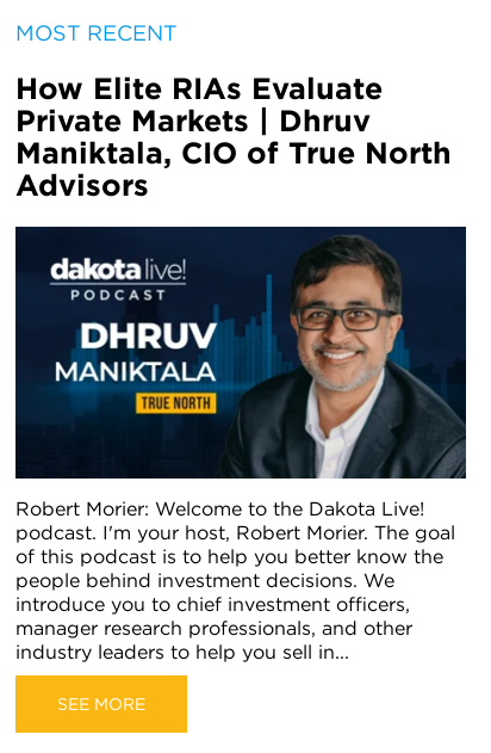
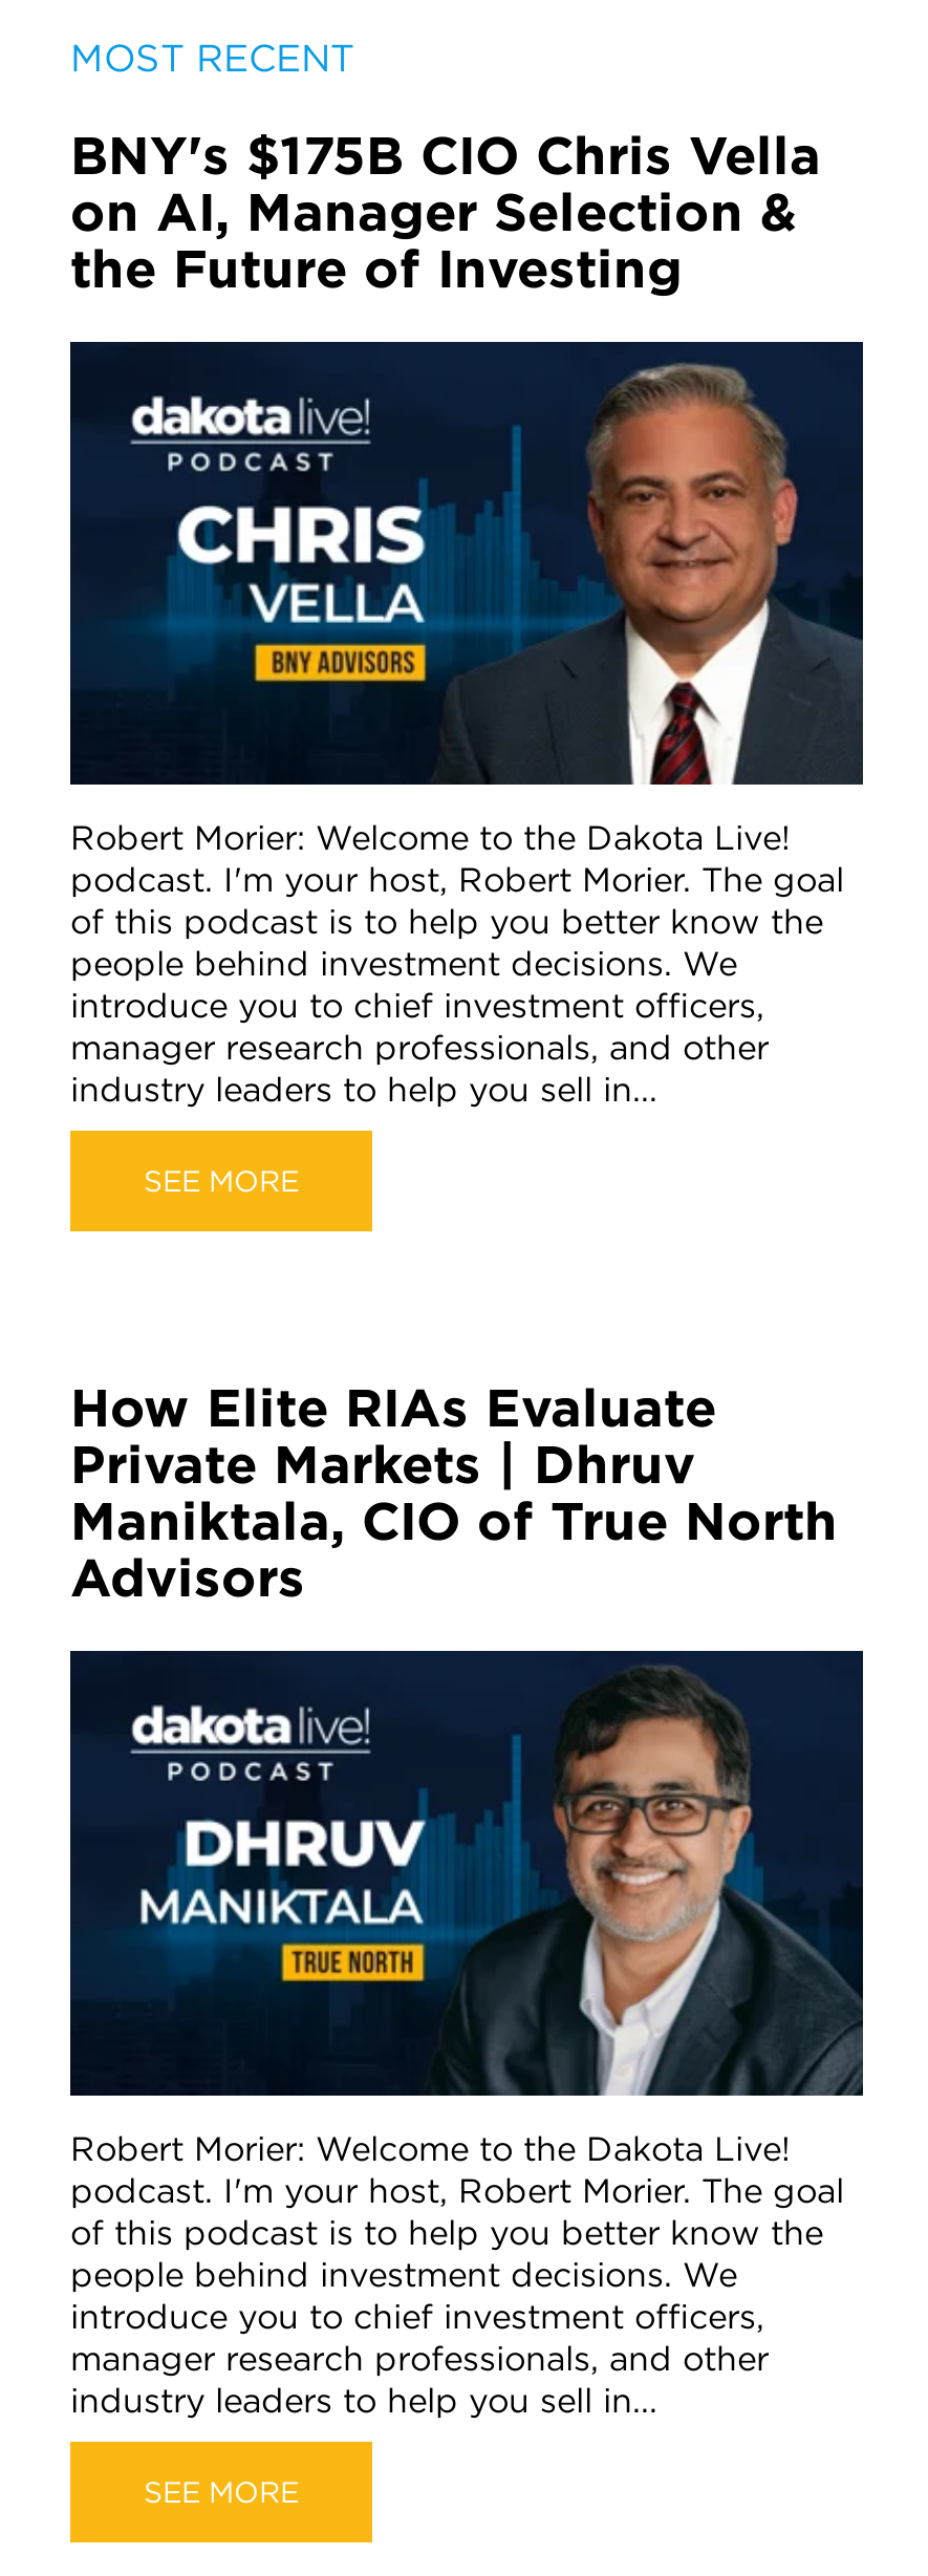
+ [image]
+ Robert Morier: Welcome to the Dakota Live!
+ podcast. I'm your host, Robert Morier. The goal
+ of this podcast is to help you better know the
+ people behind investment decisions. We
+ introduce you to chief investment officers,
+ manager research professionals, and other
+ industry leaders to help you sell in...
+ SEE MORE

+ BNY's $175B CIO Chris Vella
+ on AI, Manager Selection &
+ the Future of Investing
